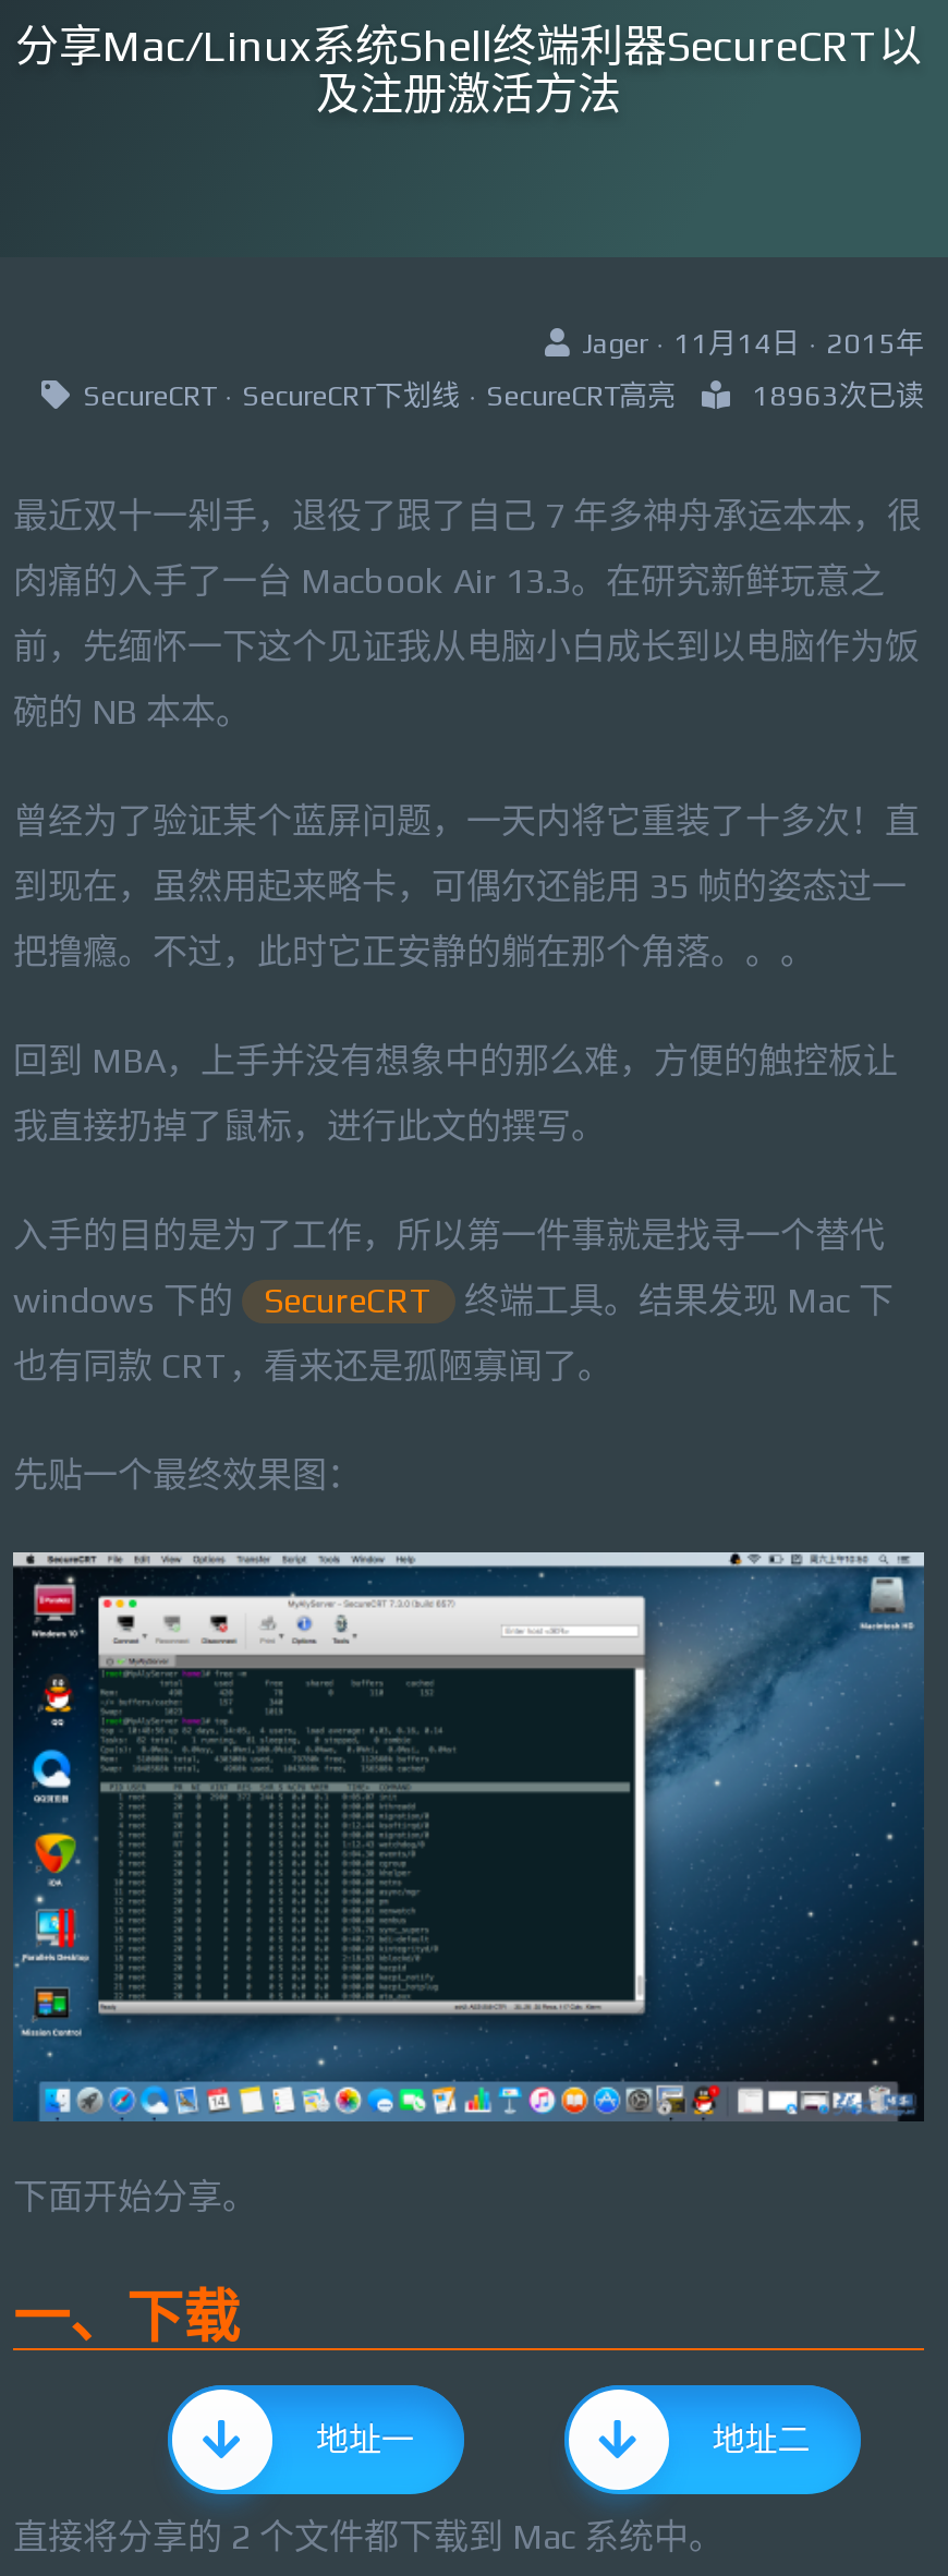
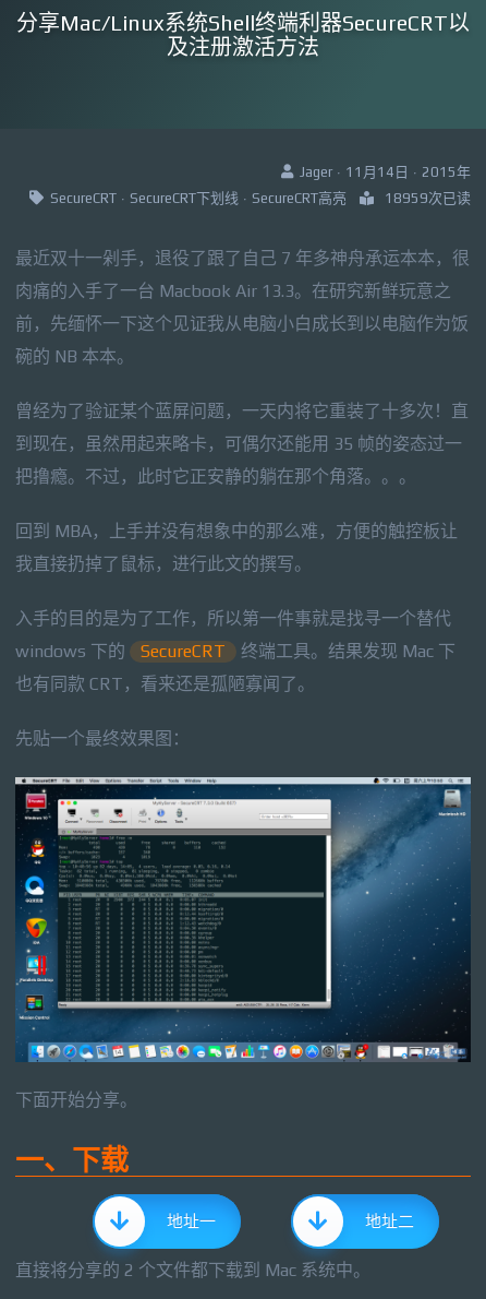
- 18963次已读
+ 18959次已读
